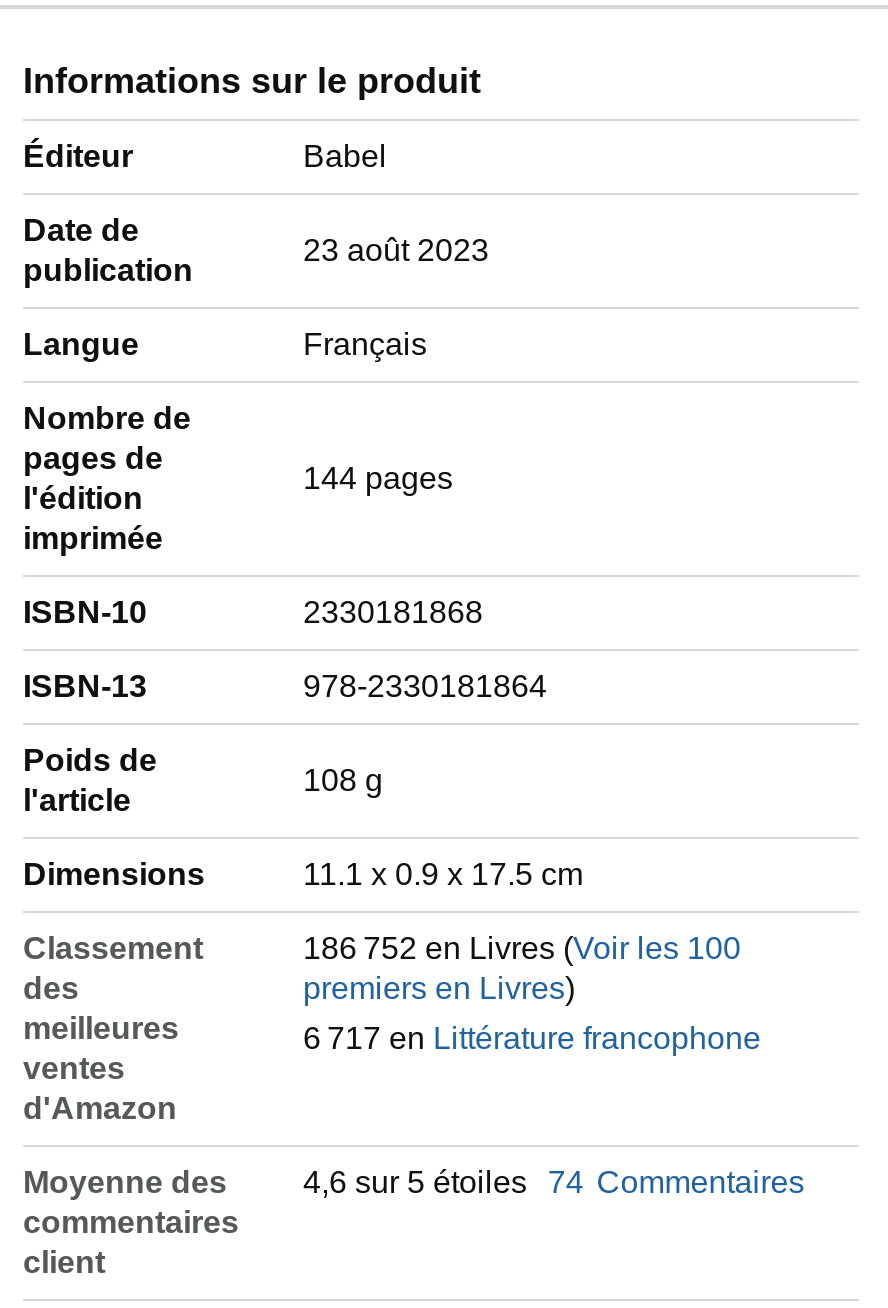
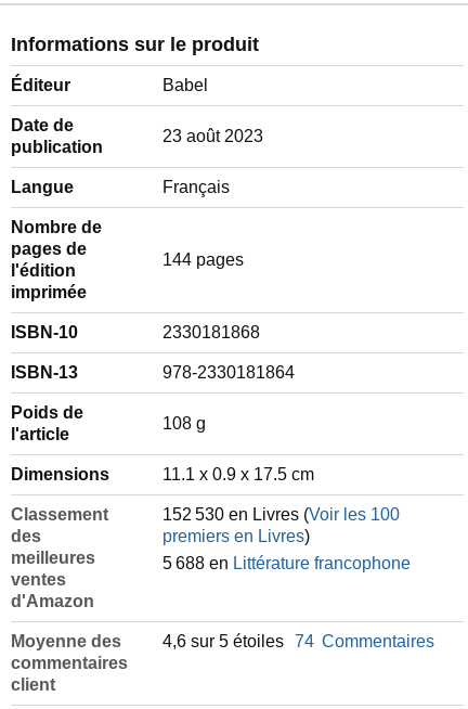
- 186 752 en Livres (Voir les 100
+ 152 530 en Livres (Voir les 100

- 6 717 en Littérature francophone
+ 5 688 en Littérature francophone
